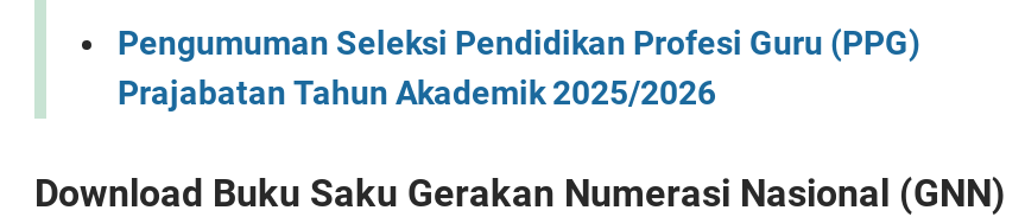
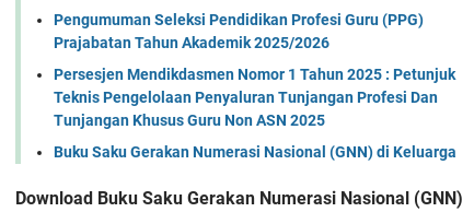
+ Persesjen Mendikdasmen Nomor 1 Tahun 2025 : Petunjuk
+ Teknis Pengelolaan Penyaluran Tunjangan Profesi Dan
+ Tunjangan Khusus Guru Non ASN 2025
+ Buku Saku Gerakan Numerasi Nasional (GNN) di Keluarga
